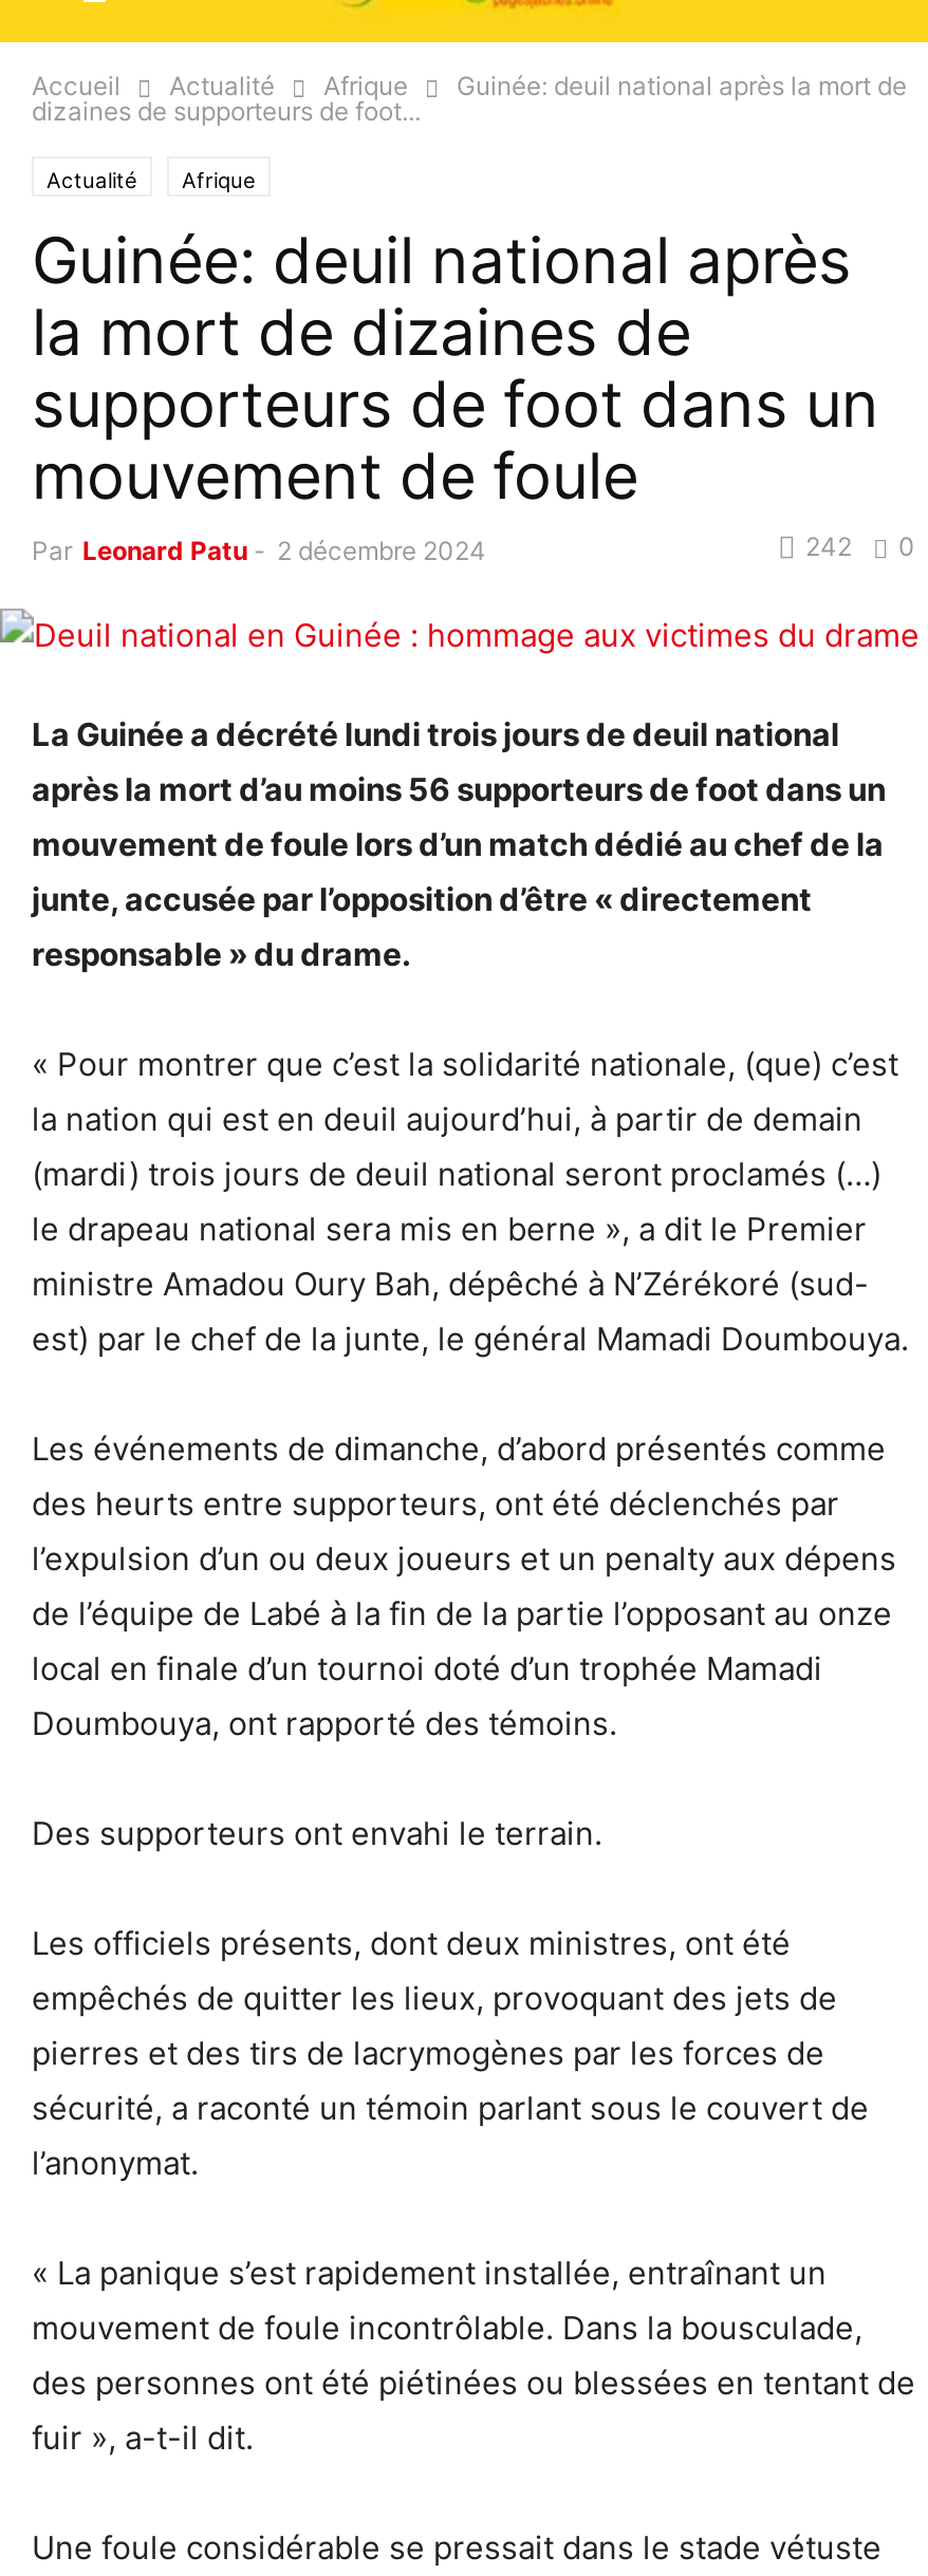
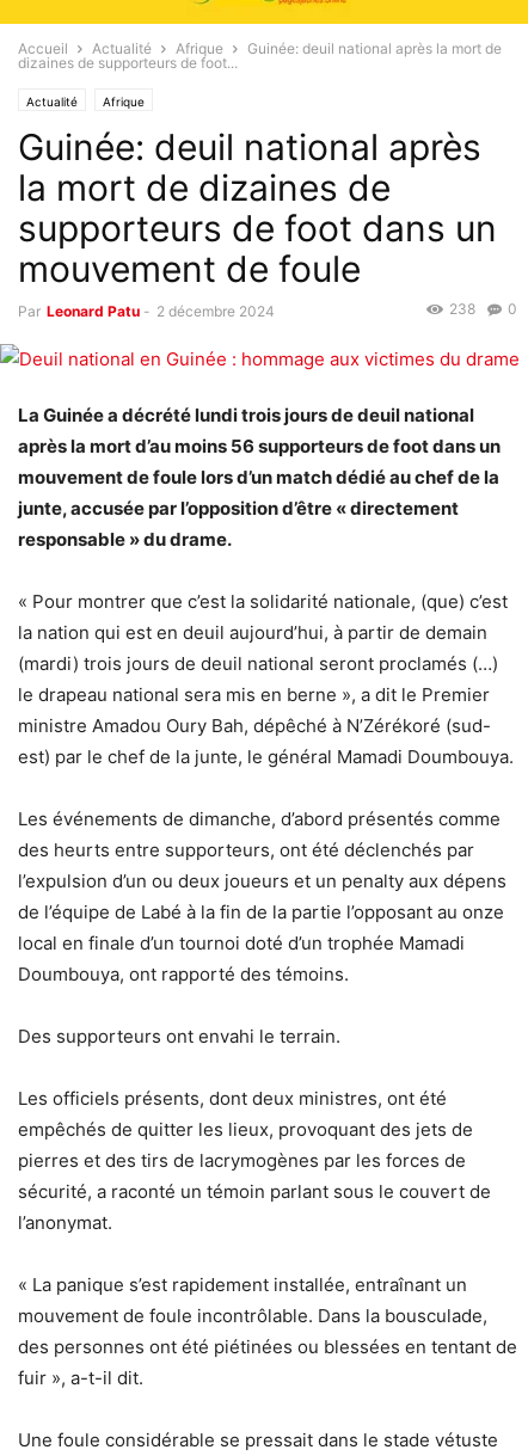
- 242 0
+ 238 0
